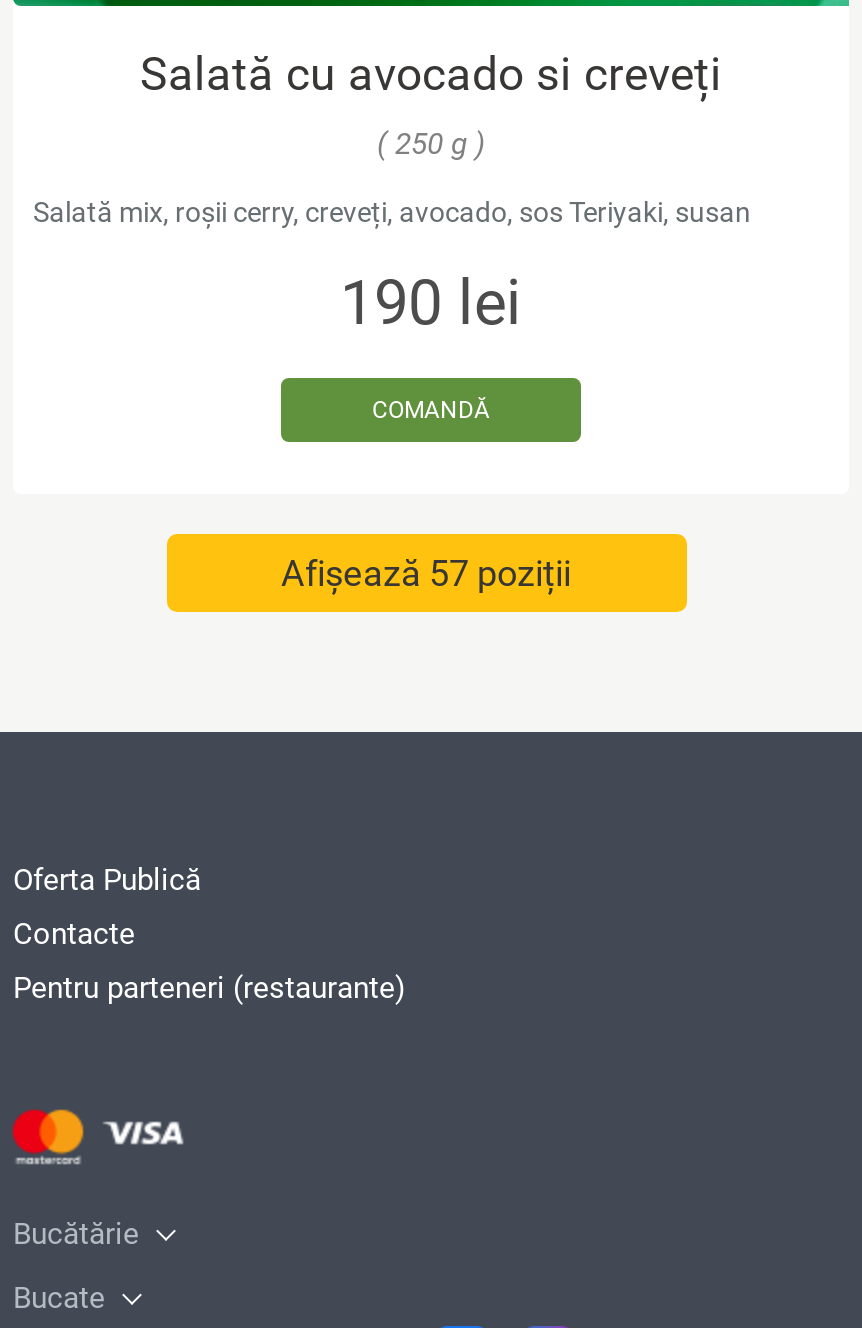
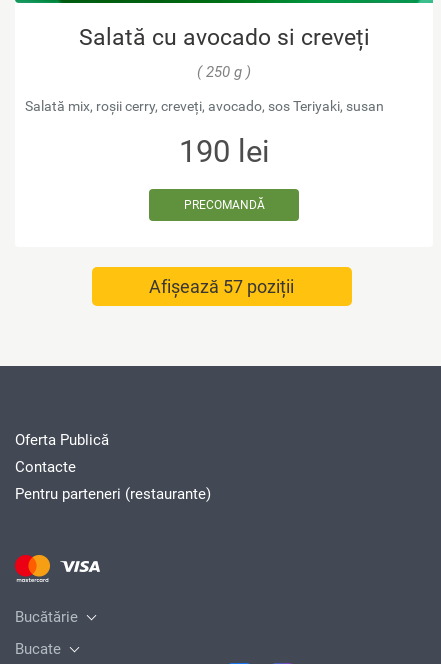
- COMANDĂ
+ PRECOMANDĂ
